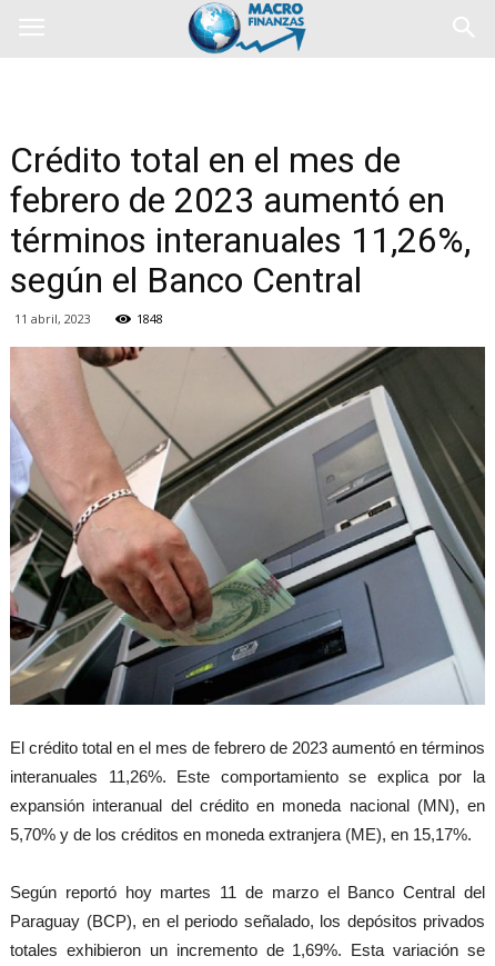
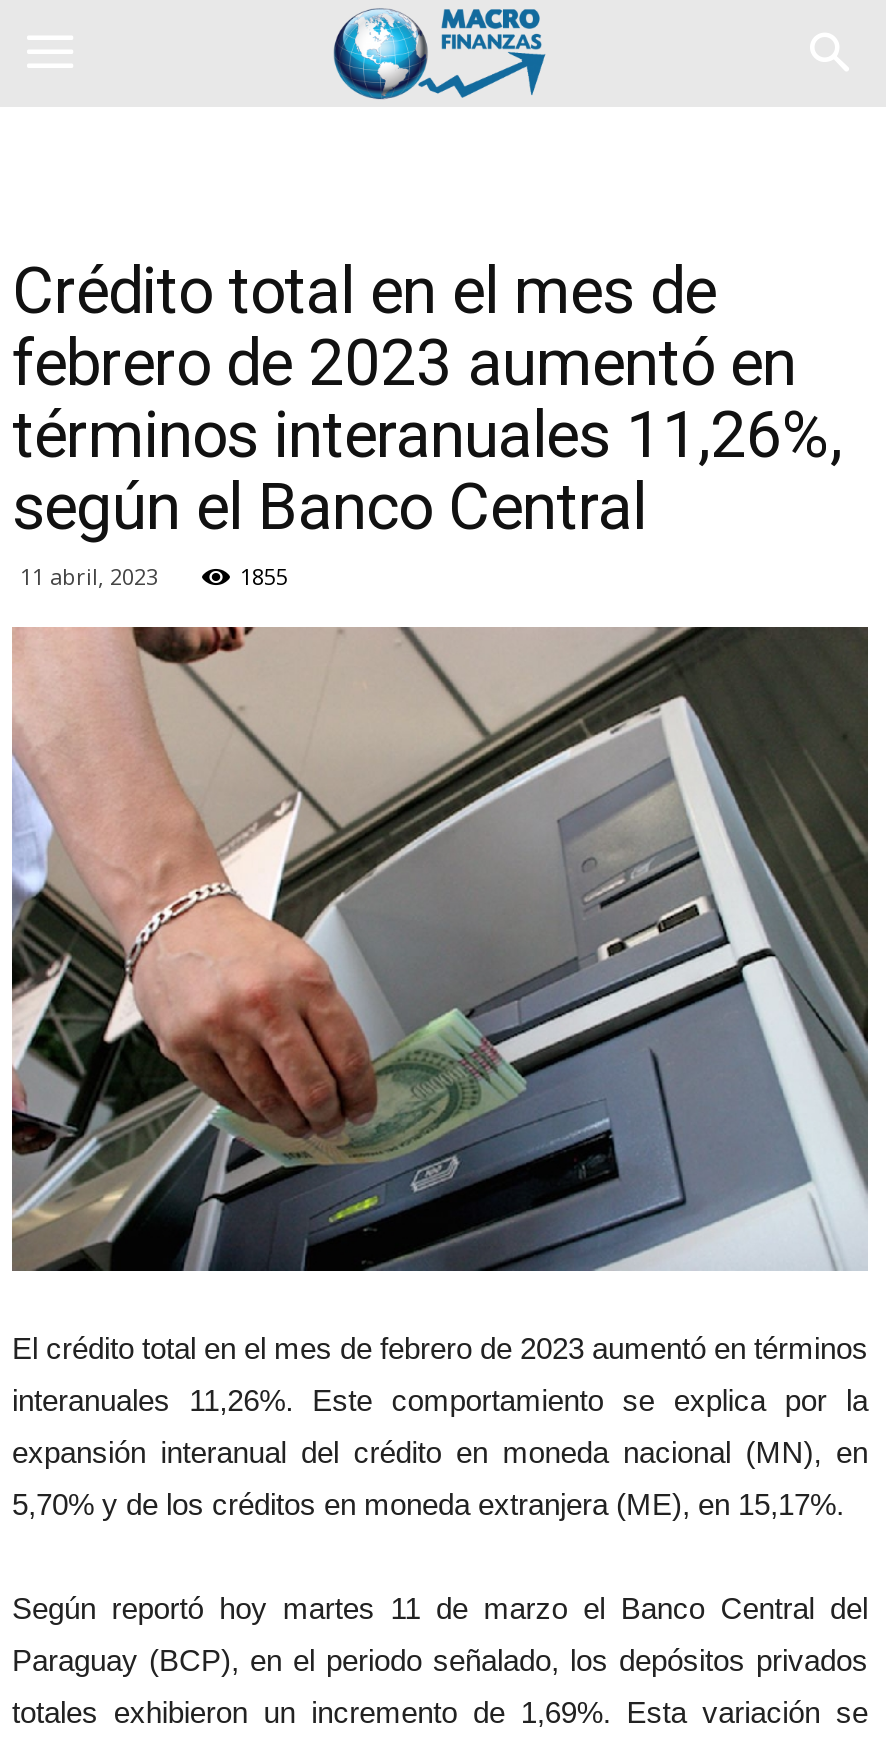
- 1848
+ 1855
